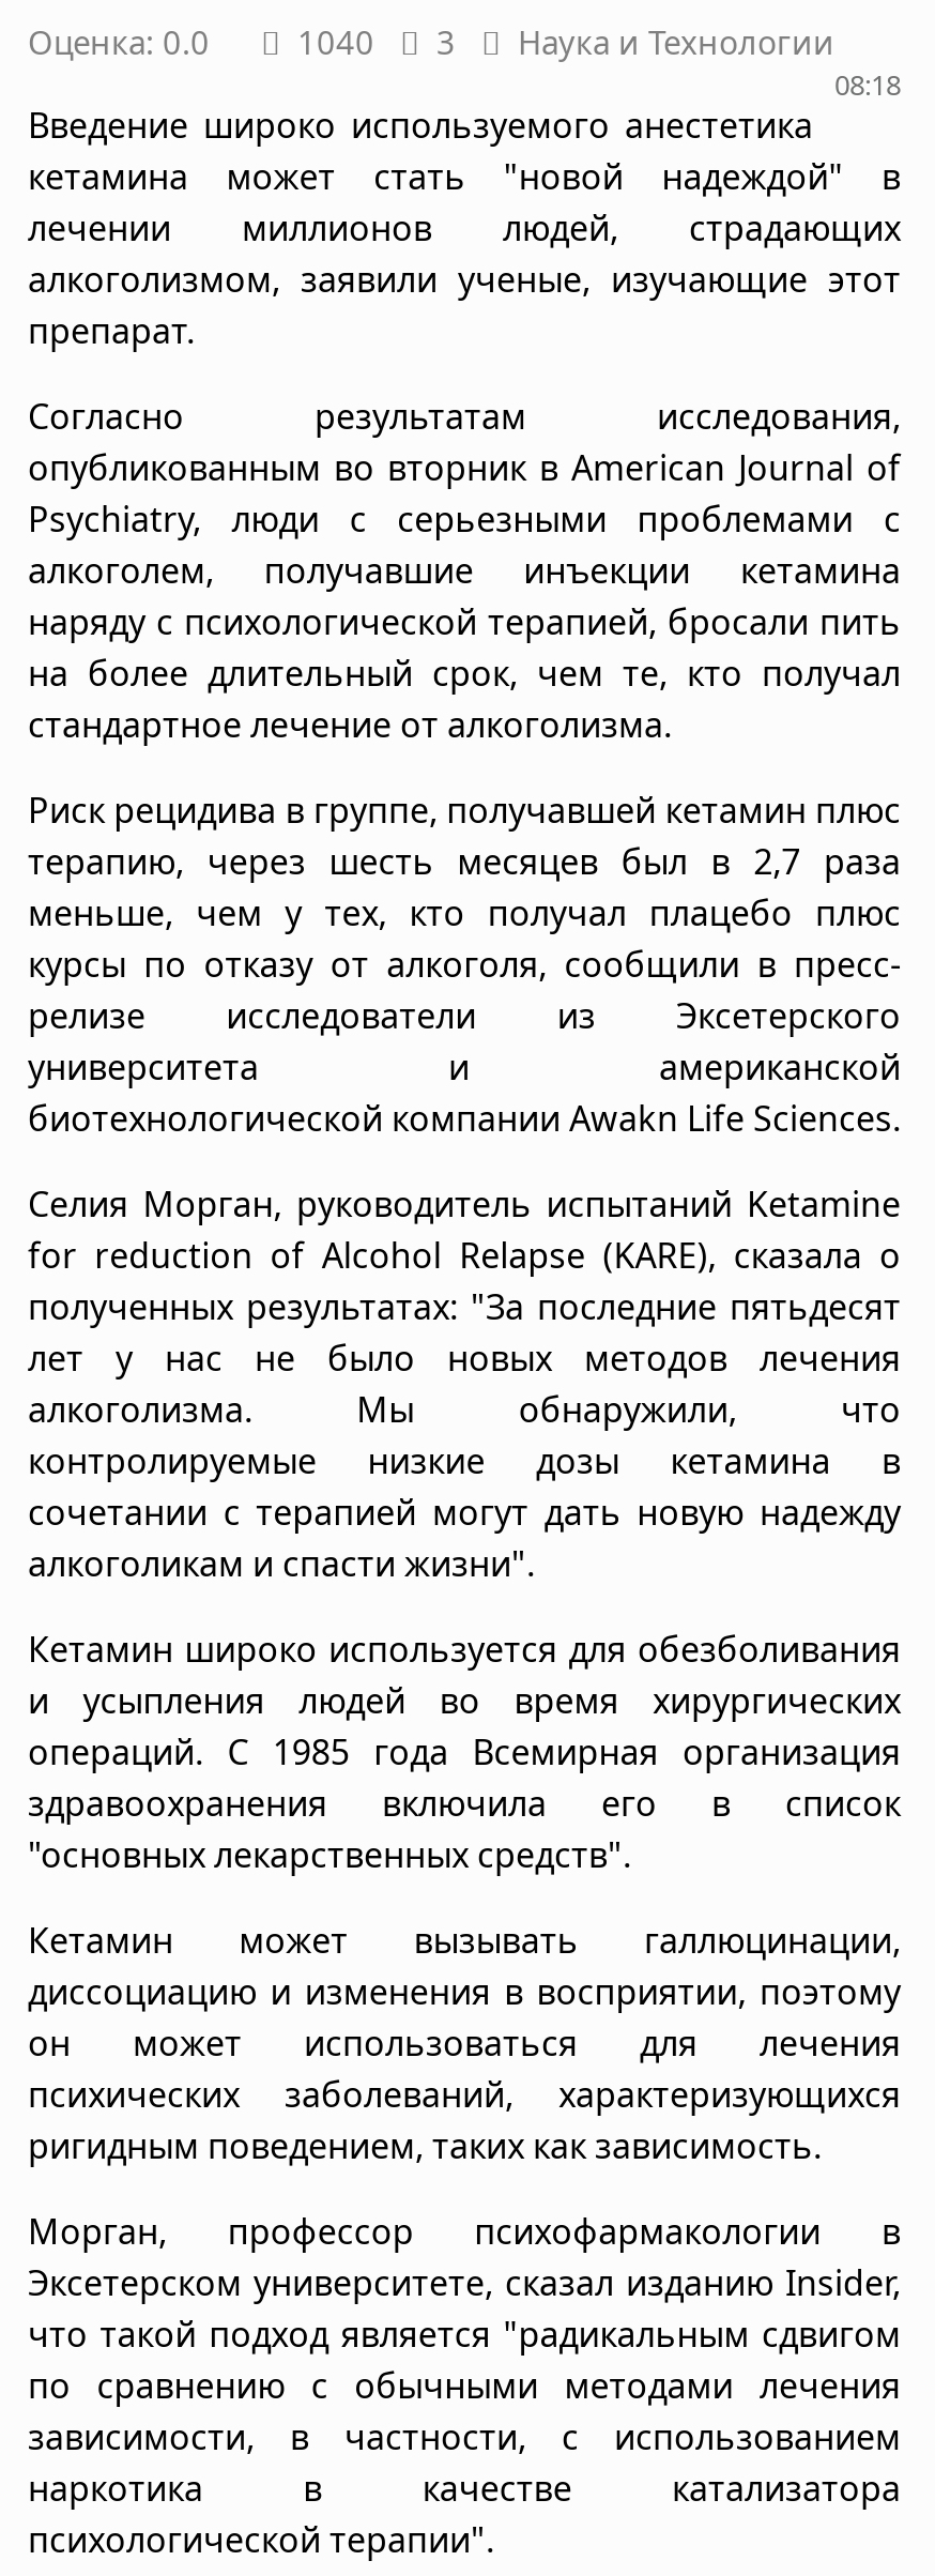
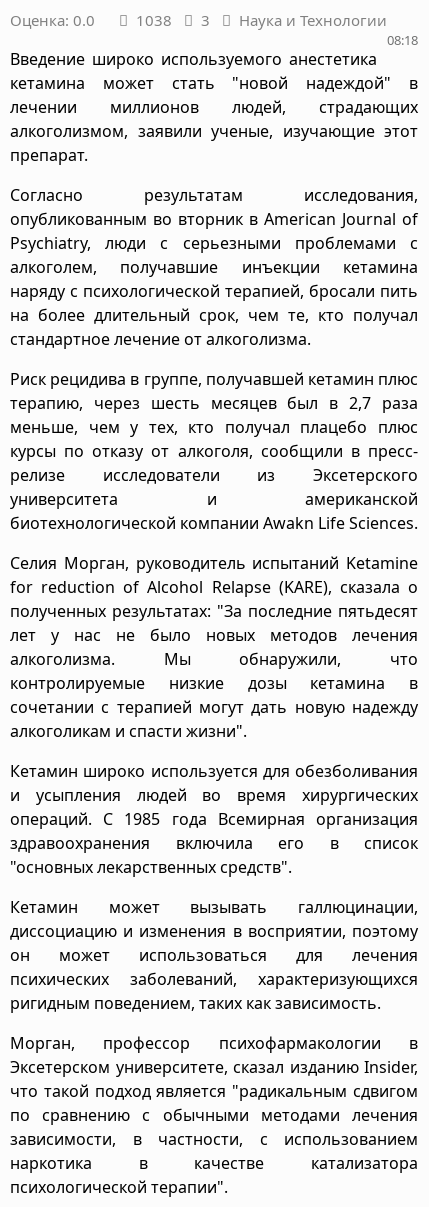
- Оценка: 0.0 1040 3 Наука и Технологии
+ Оценка: 0.0 1038 3 Наука и Технологии
